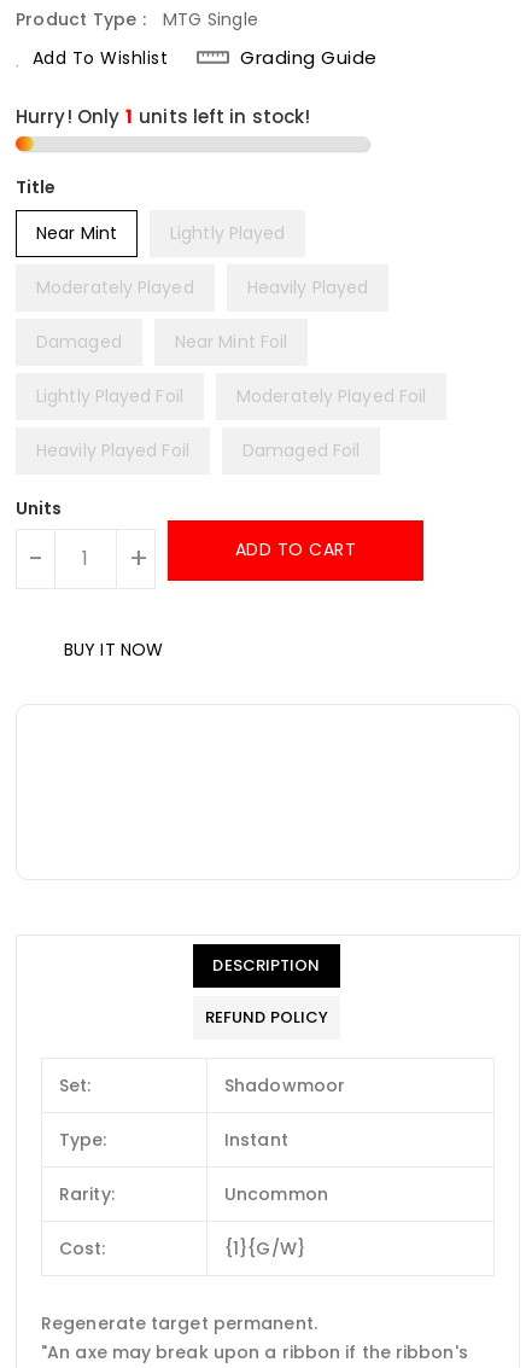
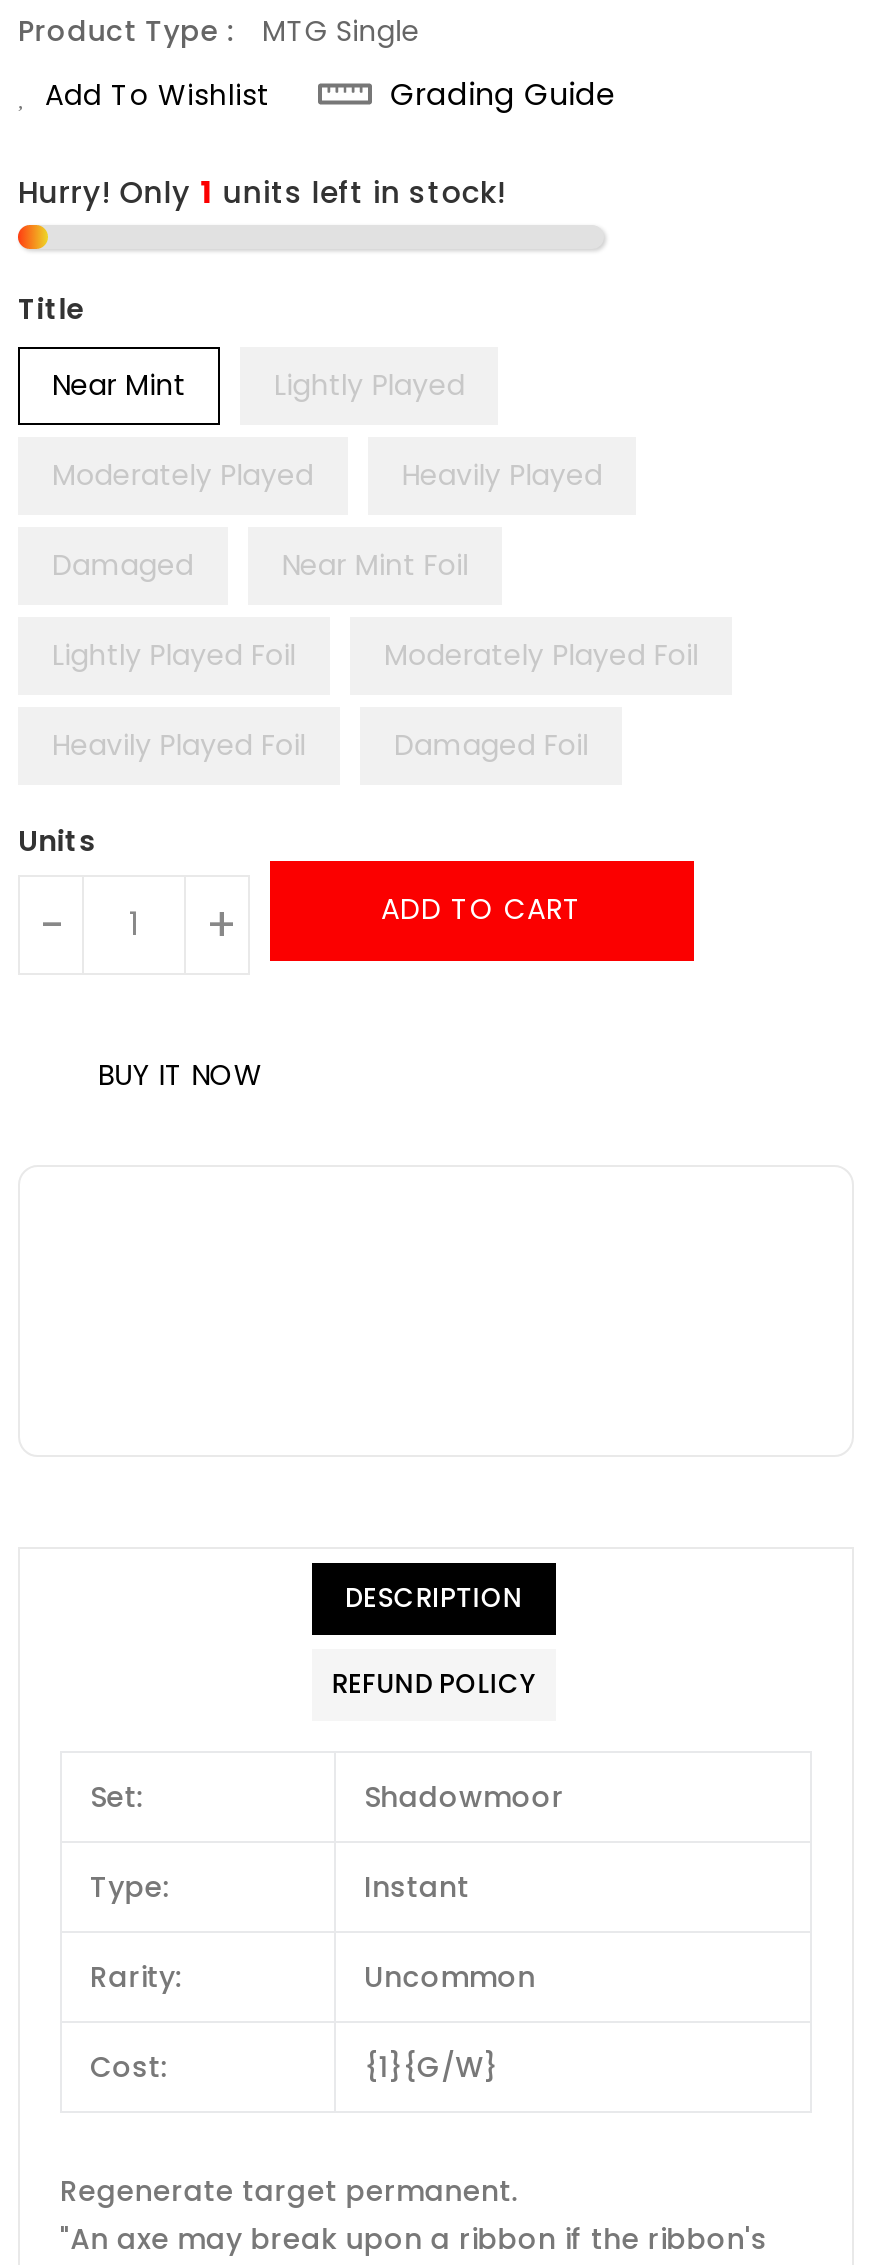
- Hurry! Only 1 units left in stock!
+ Hurry! Only
+ units left in stock!
